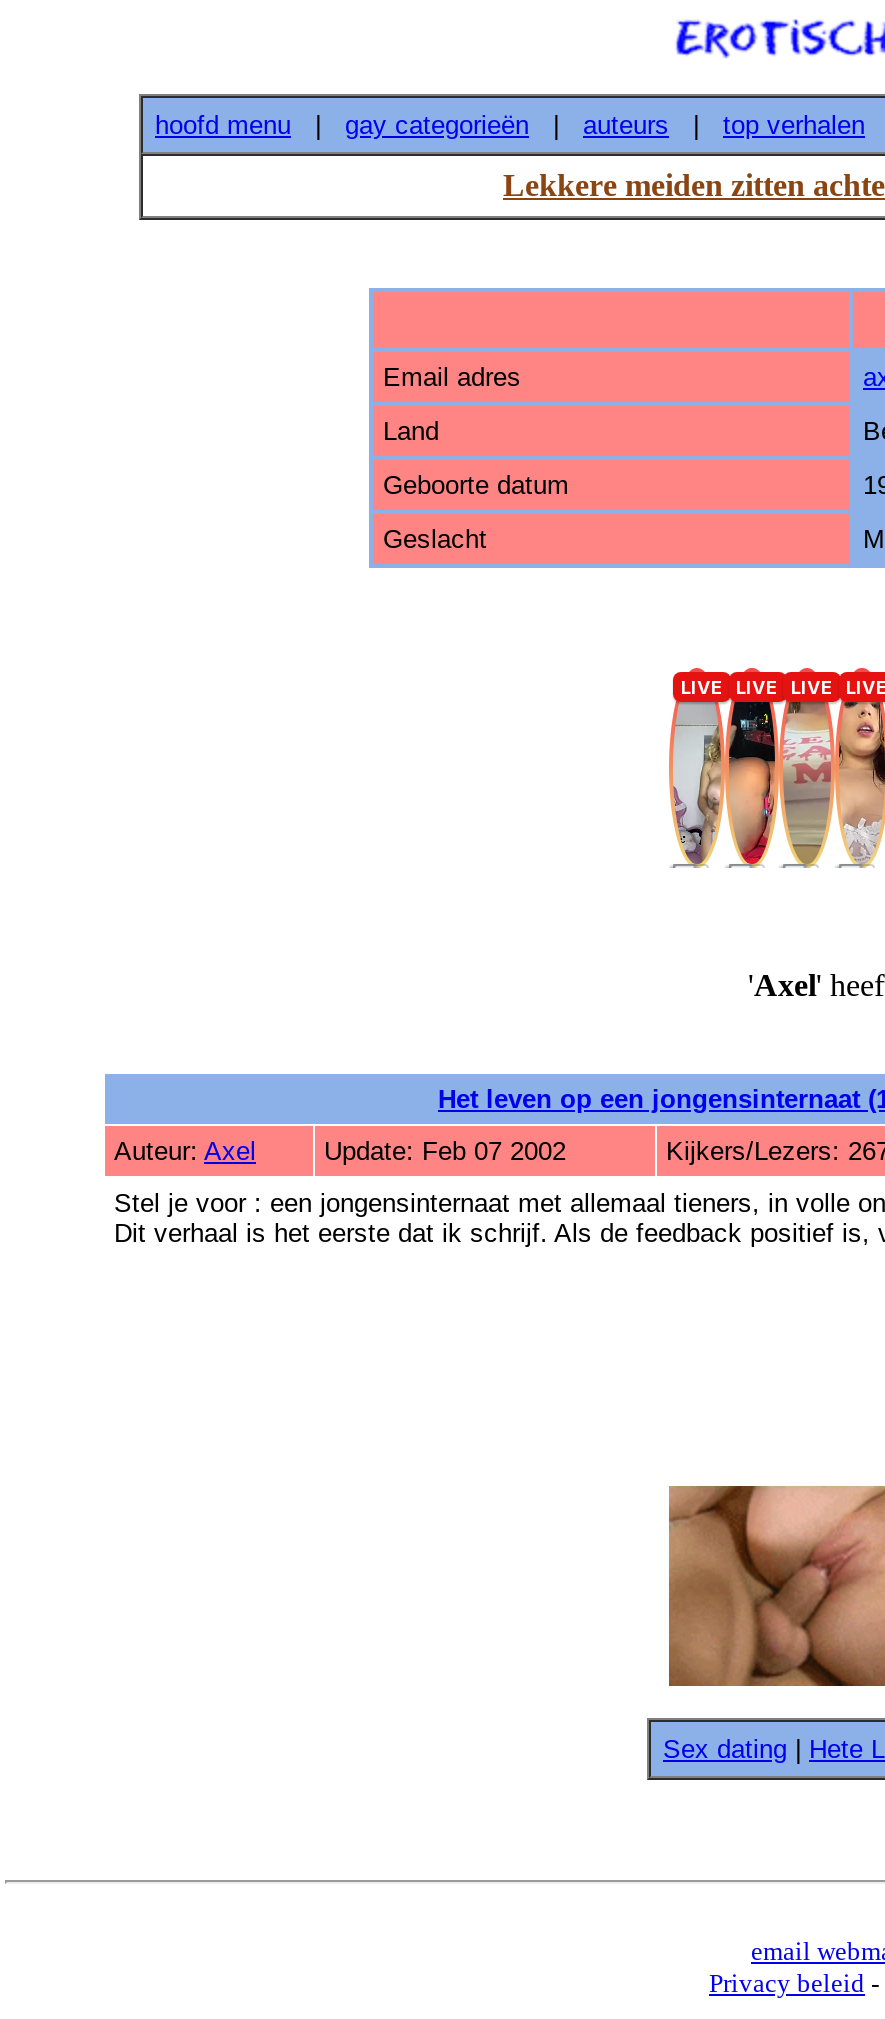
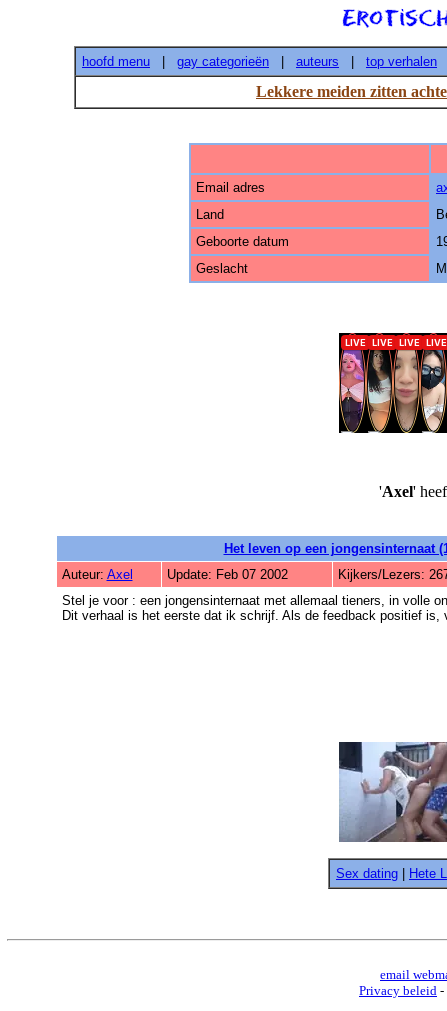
- [image]
+ [image]

- [image]
+ [image]
